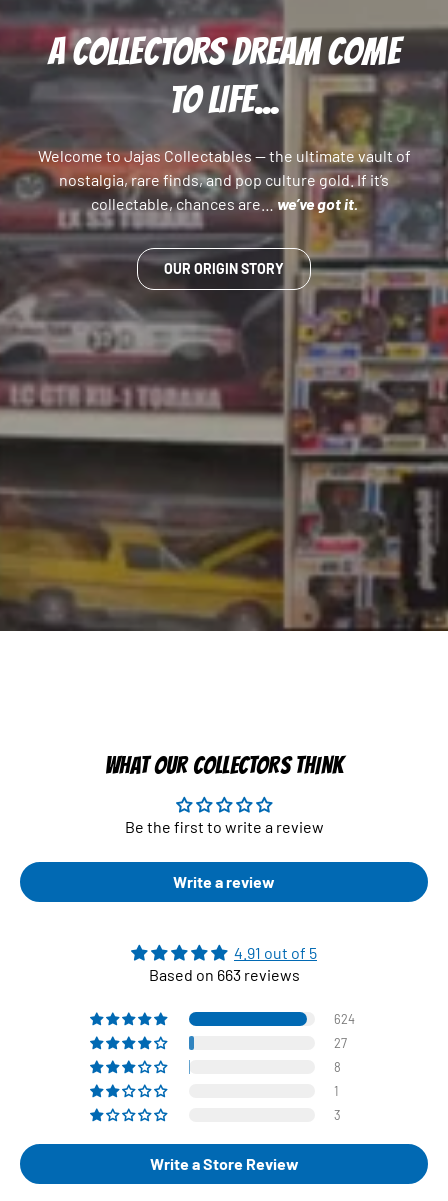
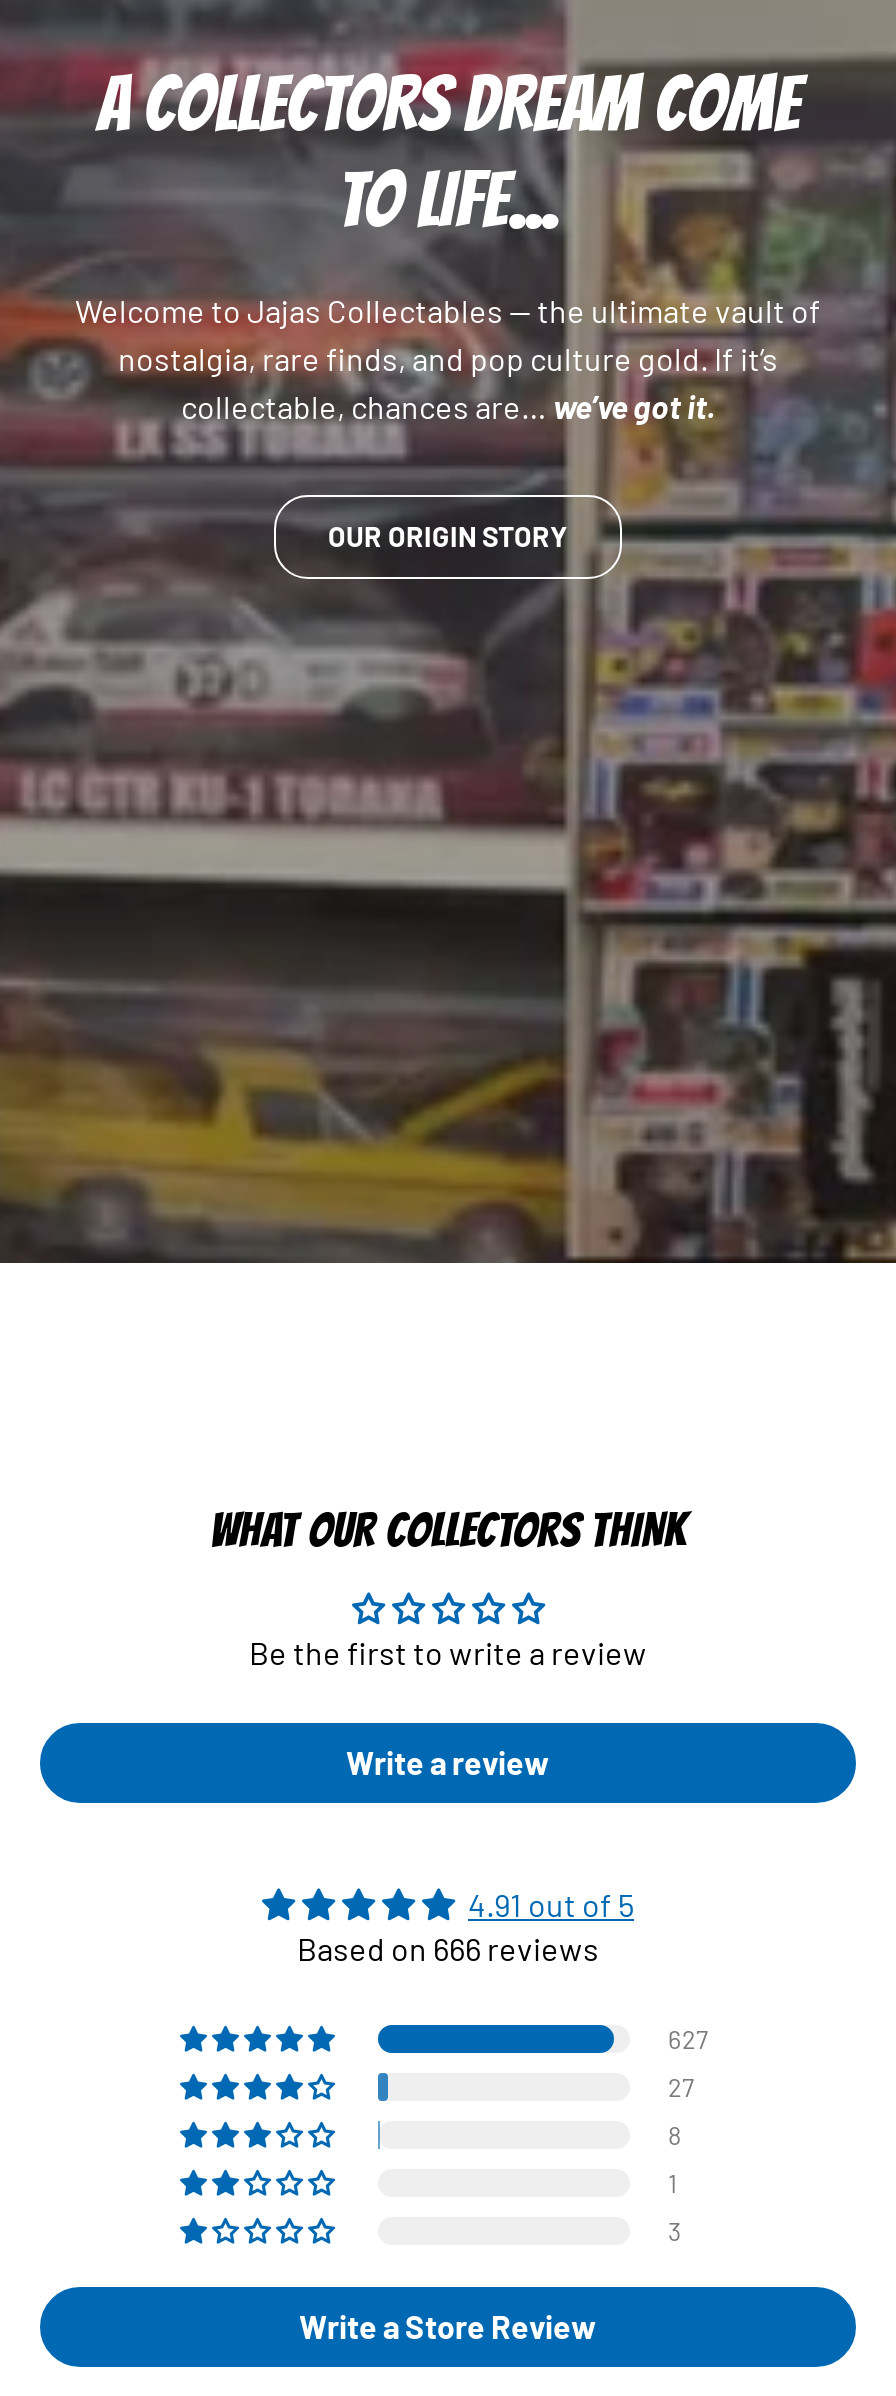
- Based on 663 reviews
+ Based on 666 reviews

- 624
+ 627
